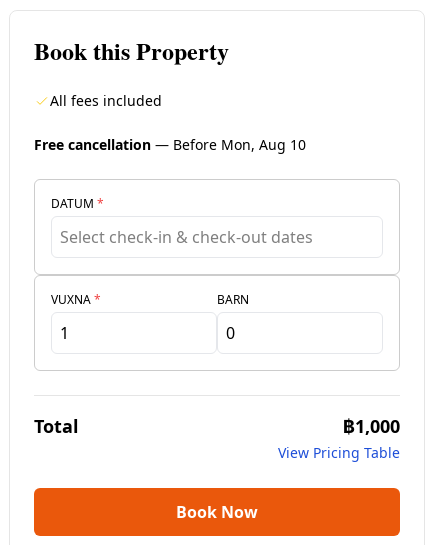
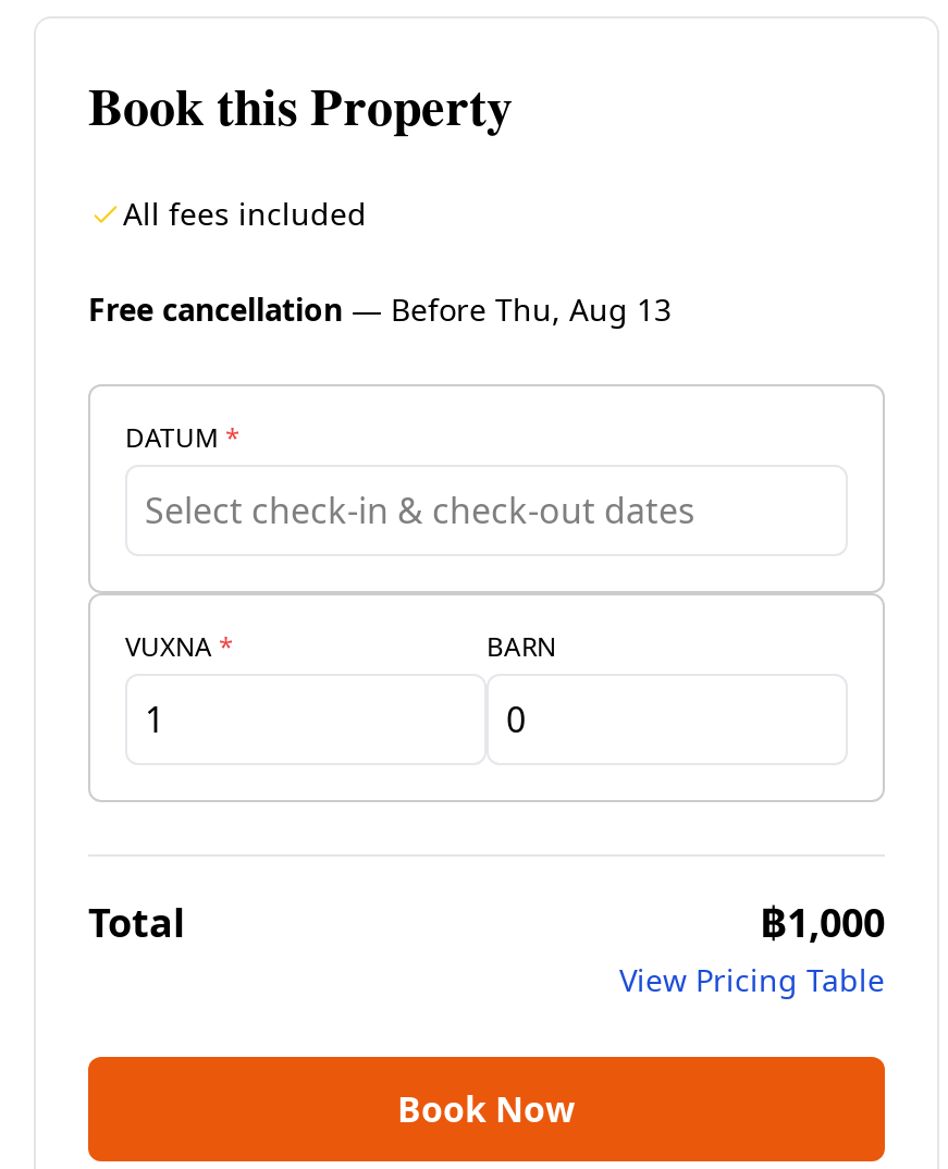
- Free cancellation — Before Mon, Aug 10
+ Free cancellation — Before Thu, Aug 13
